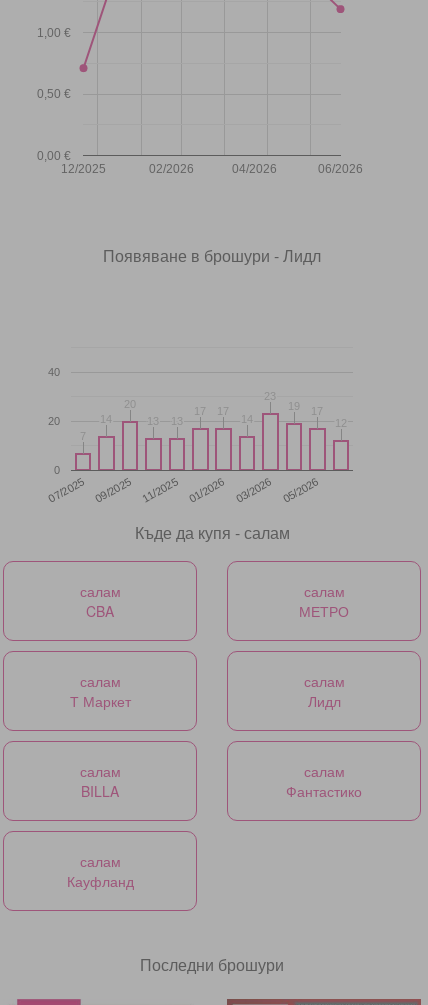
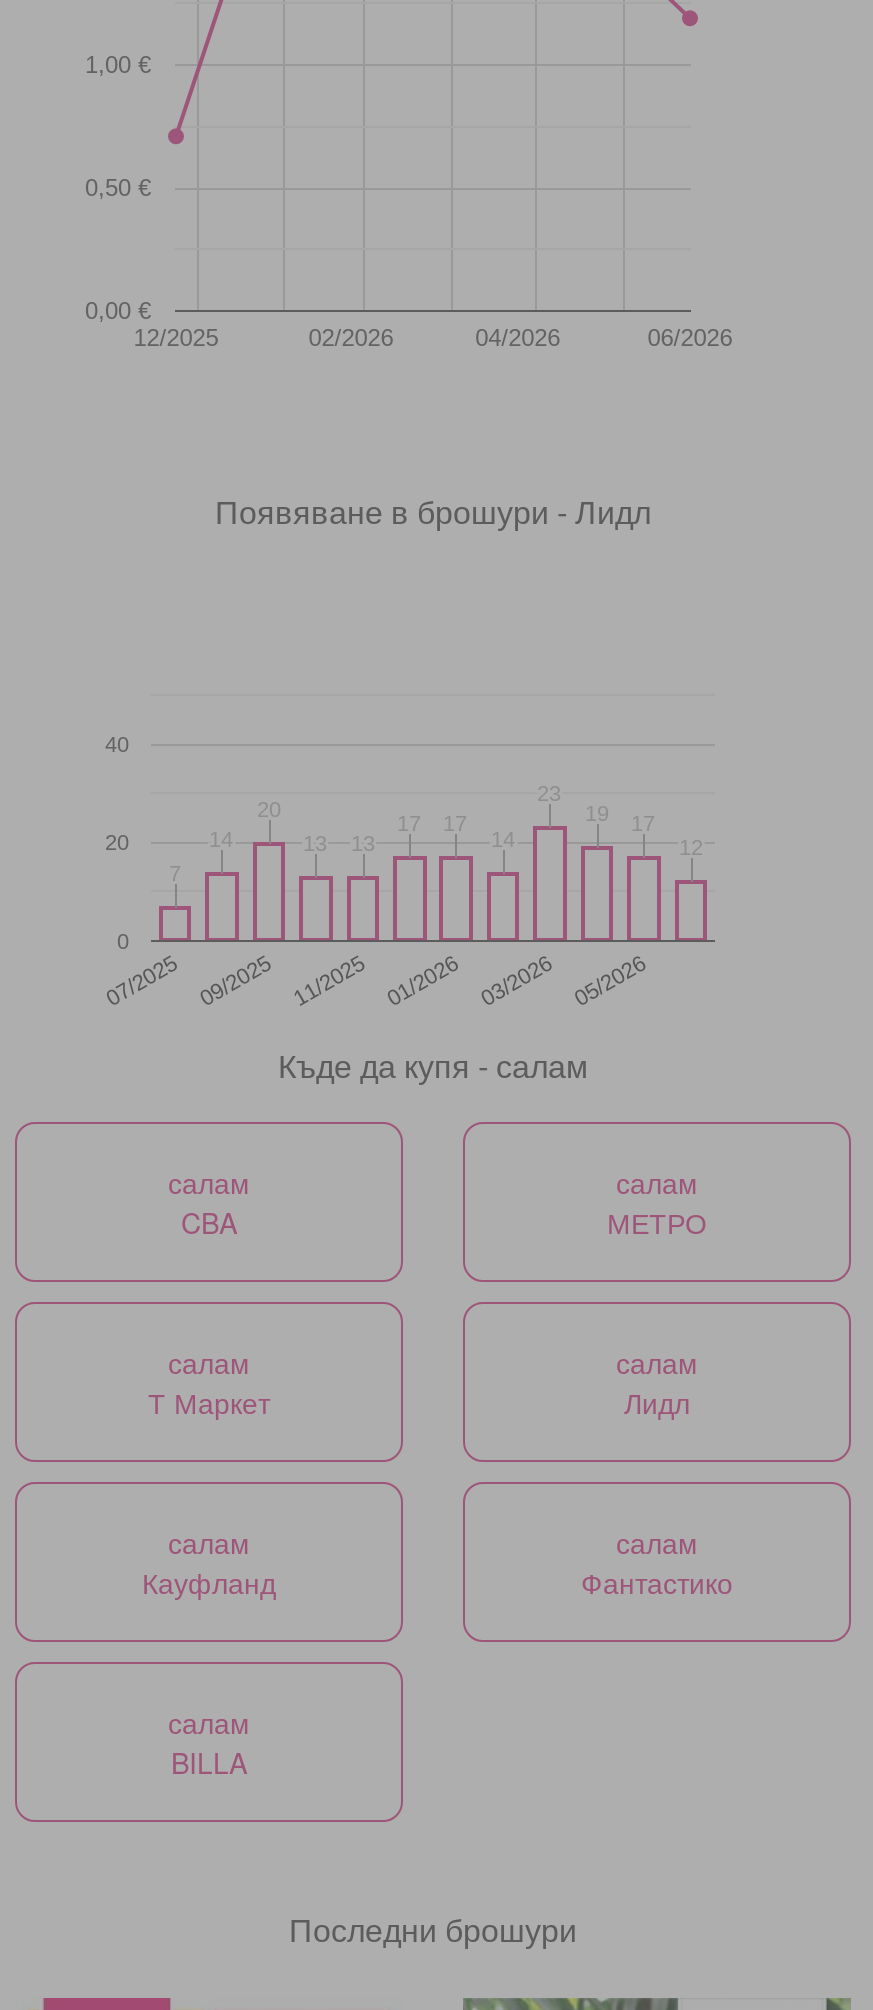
moved down: BILLA

moved up: Кауфланд
